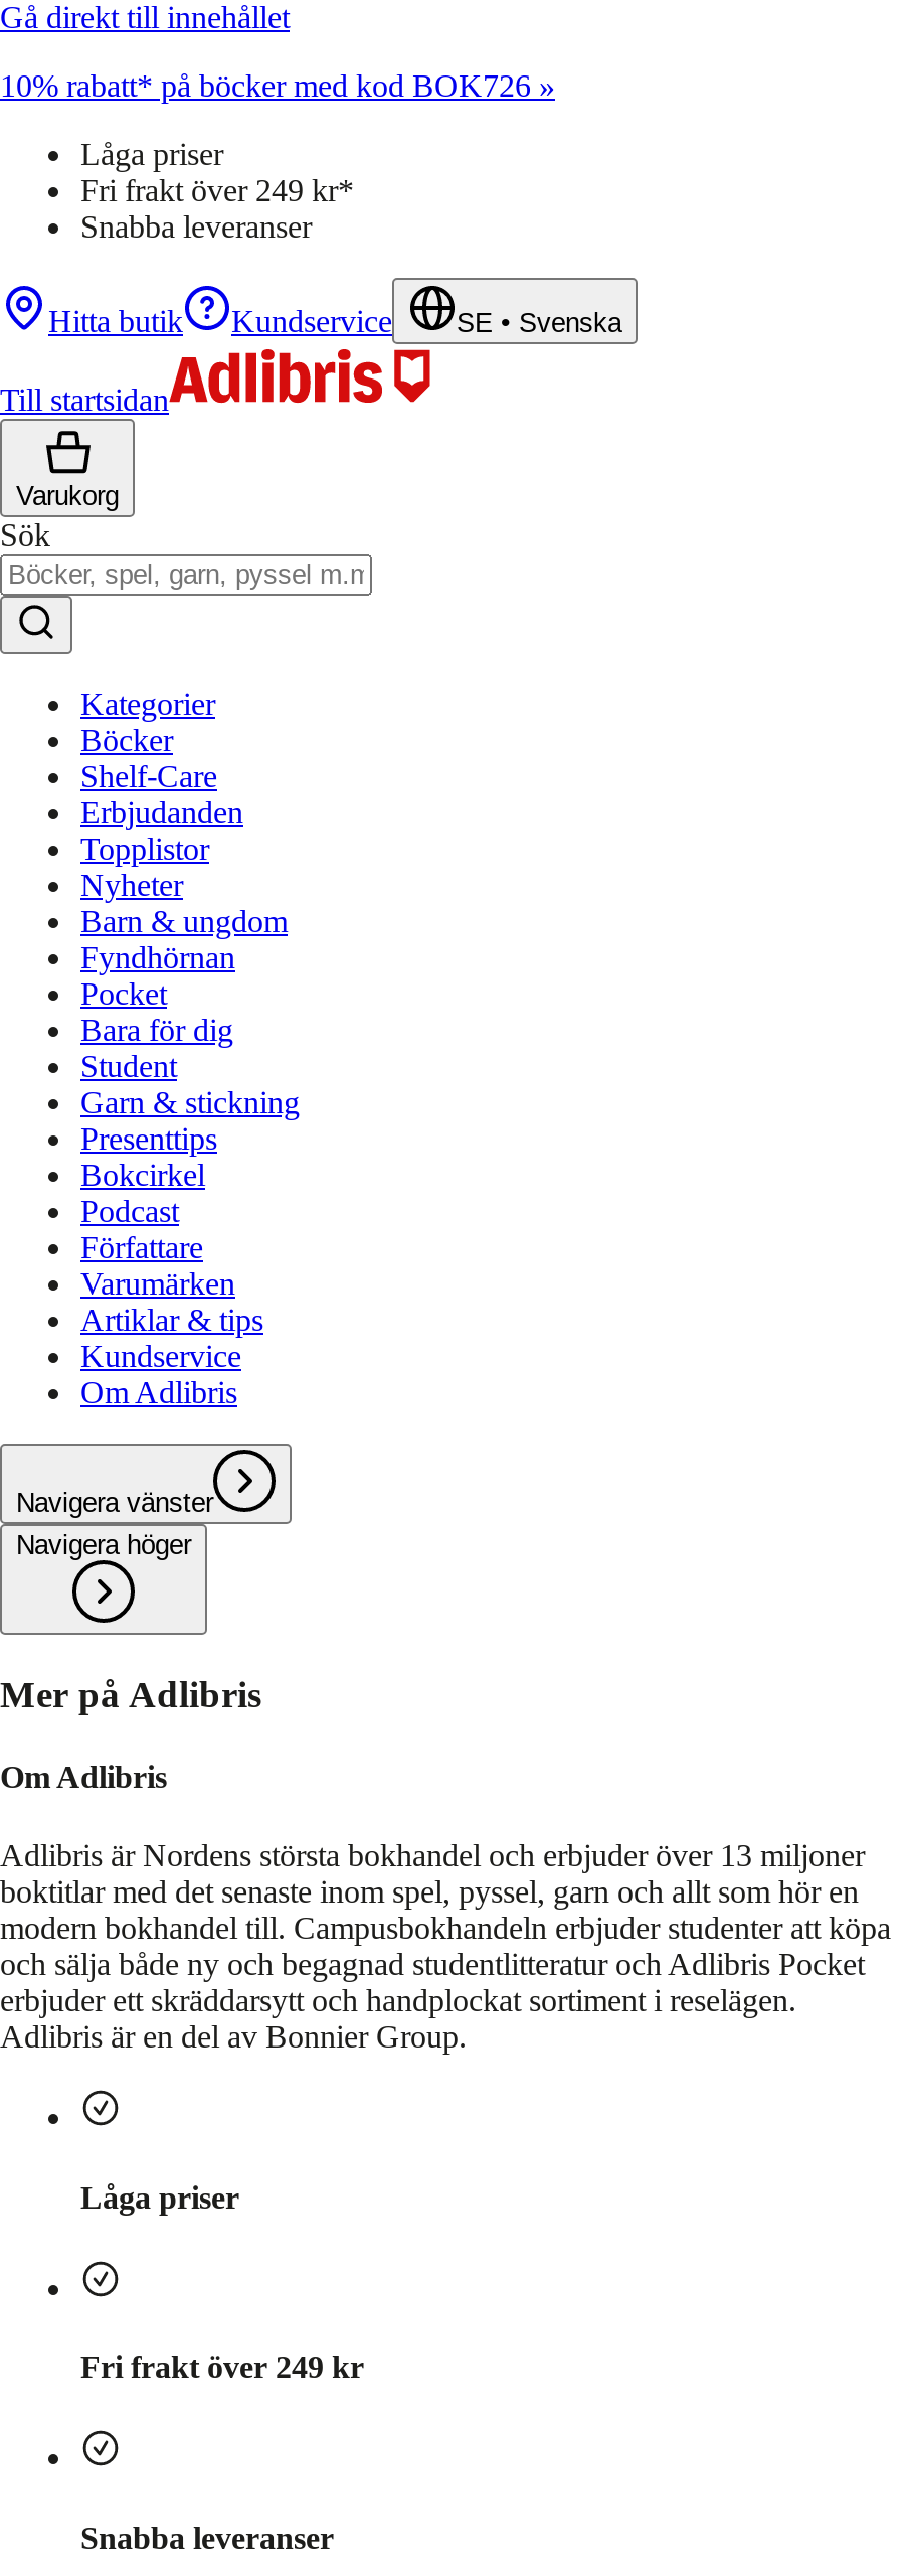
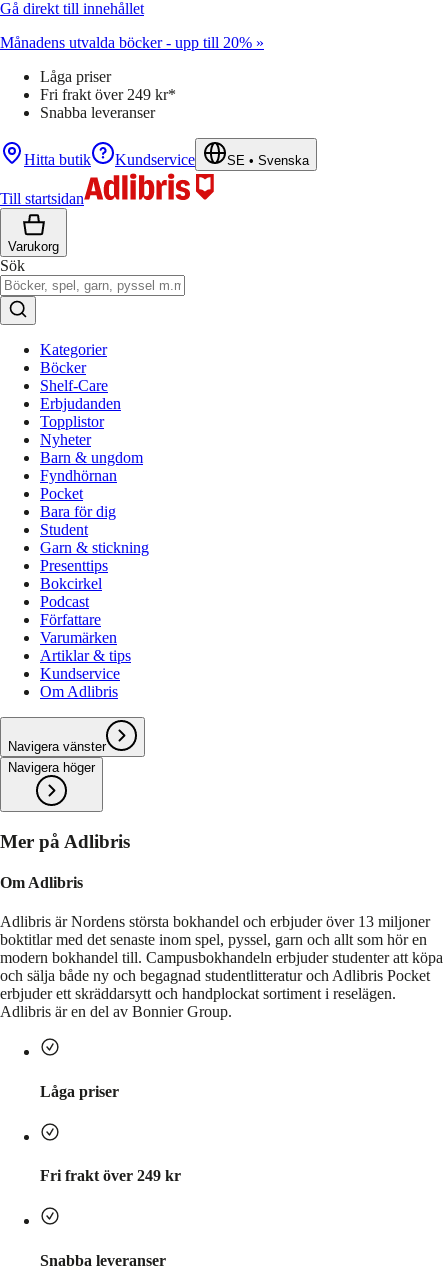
- 10% rabatt* på böcker med kod BOK726 »
+ Månadens utvalda böcker - upp till 20% »
